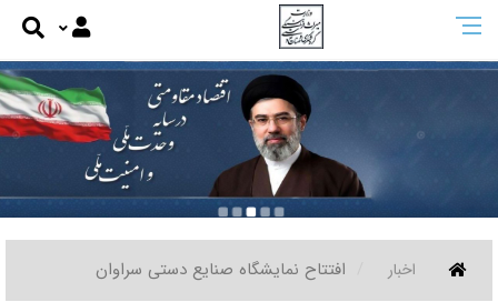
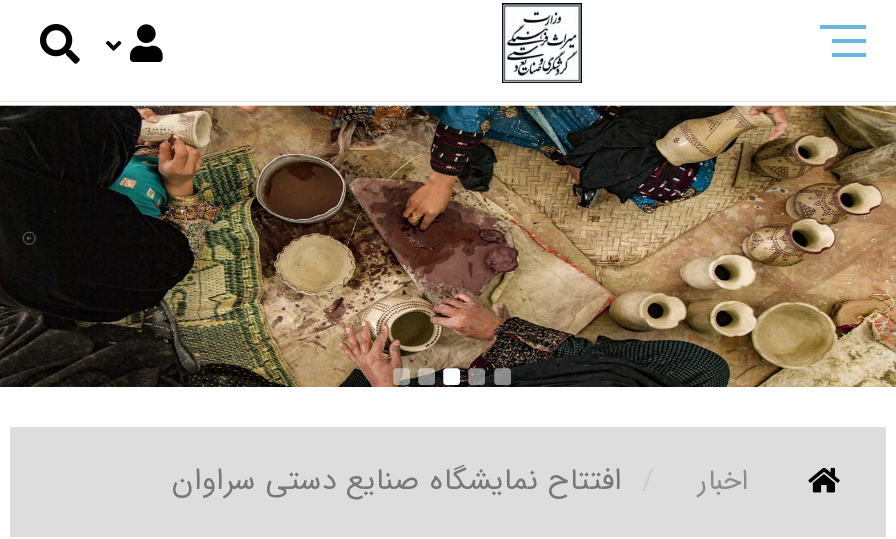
- [image]
+ [image]
